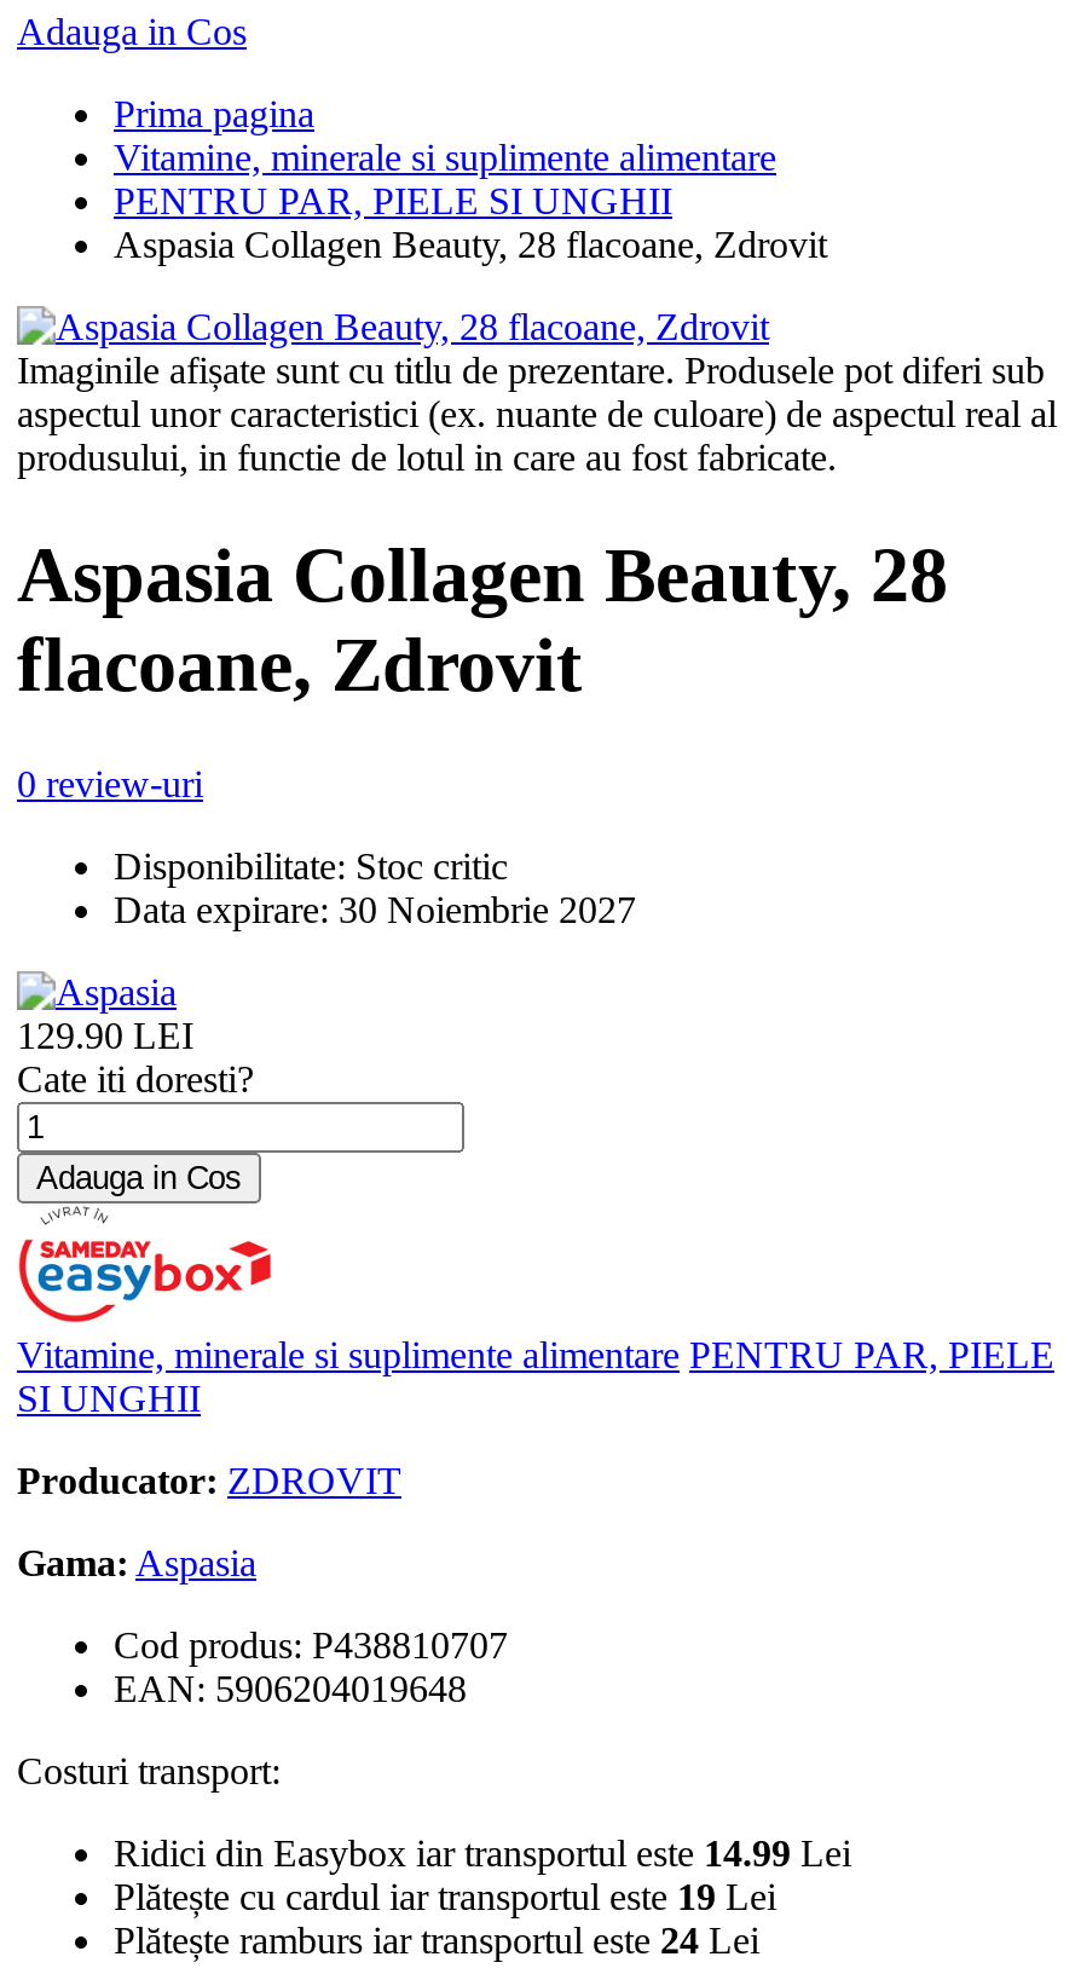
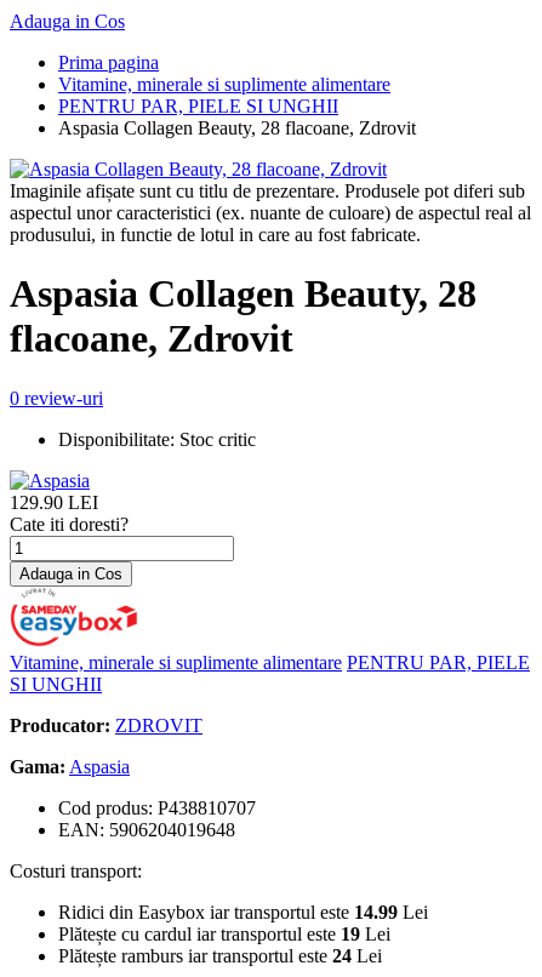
- Data expirare: 30 Noiembrie 2027
